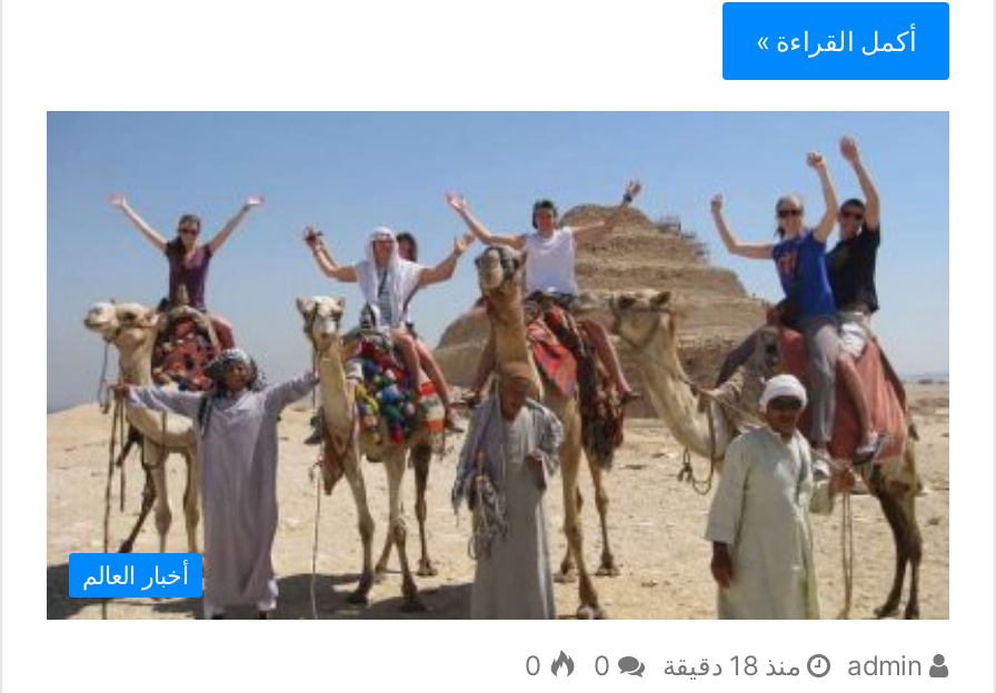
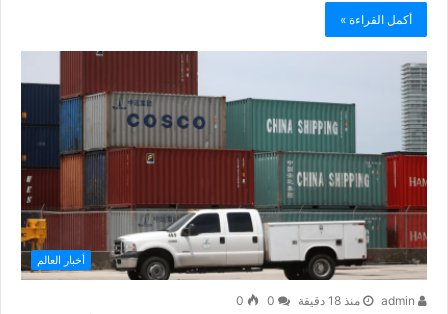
- [image]
+ [image]
